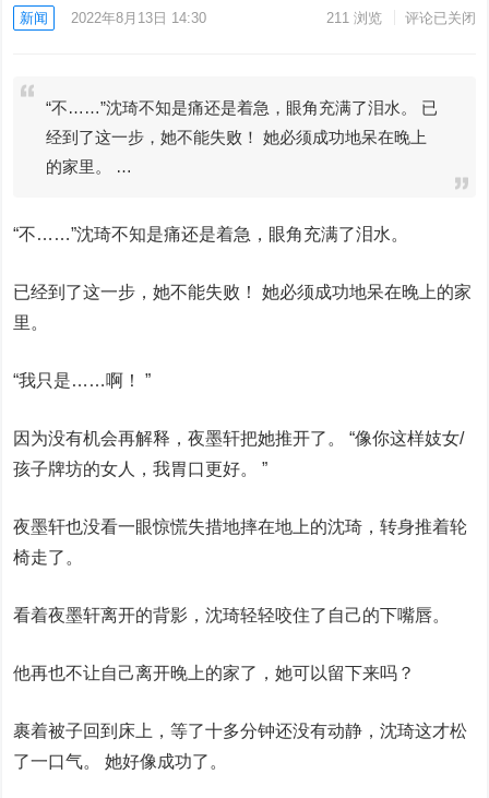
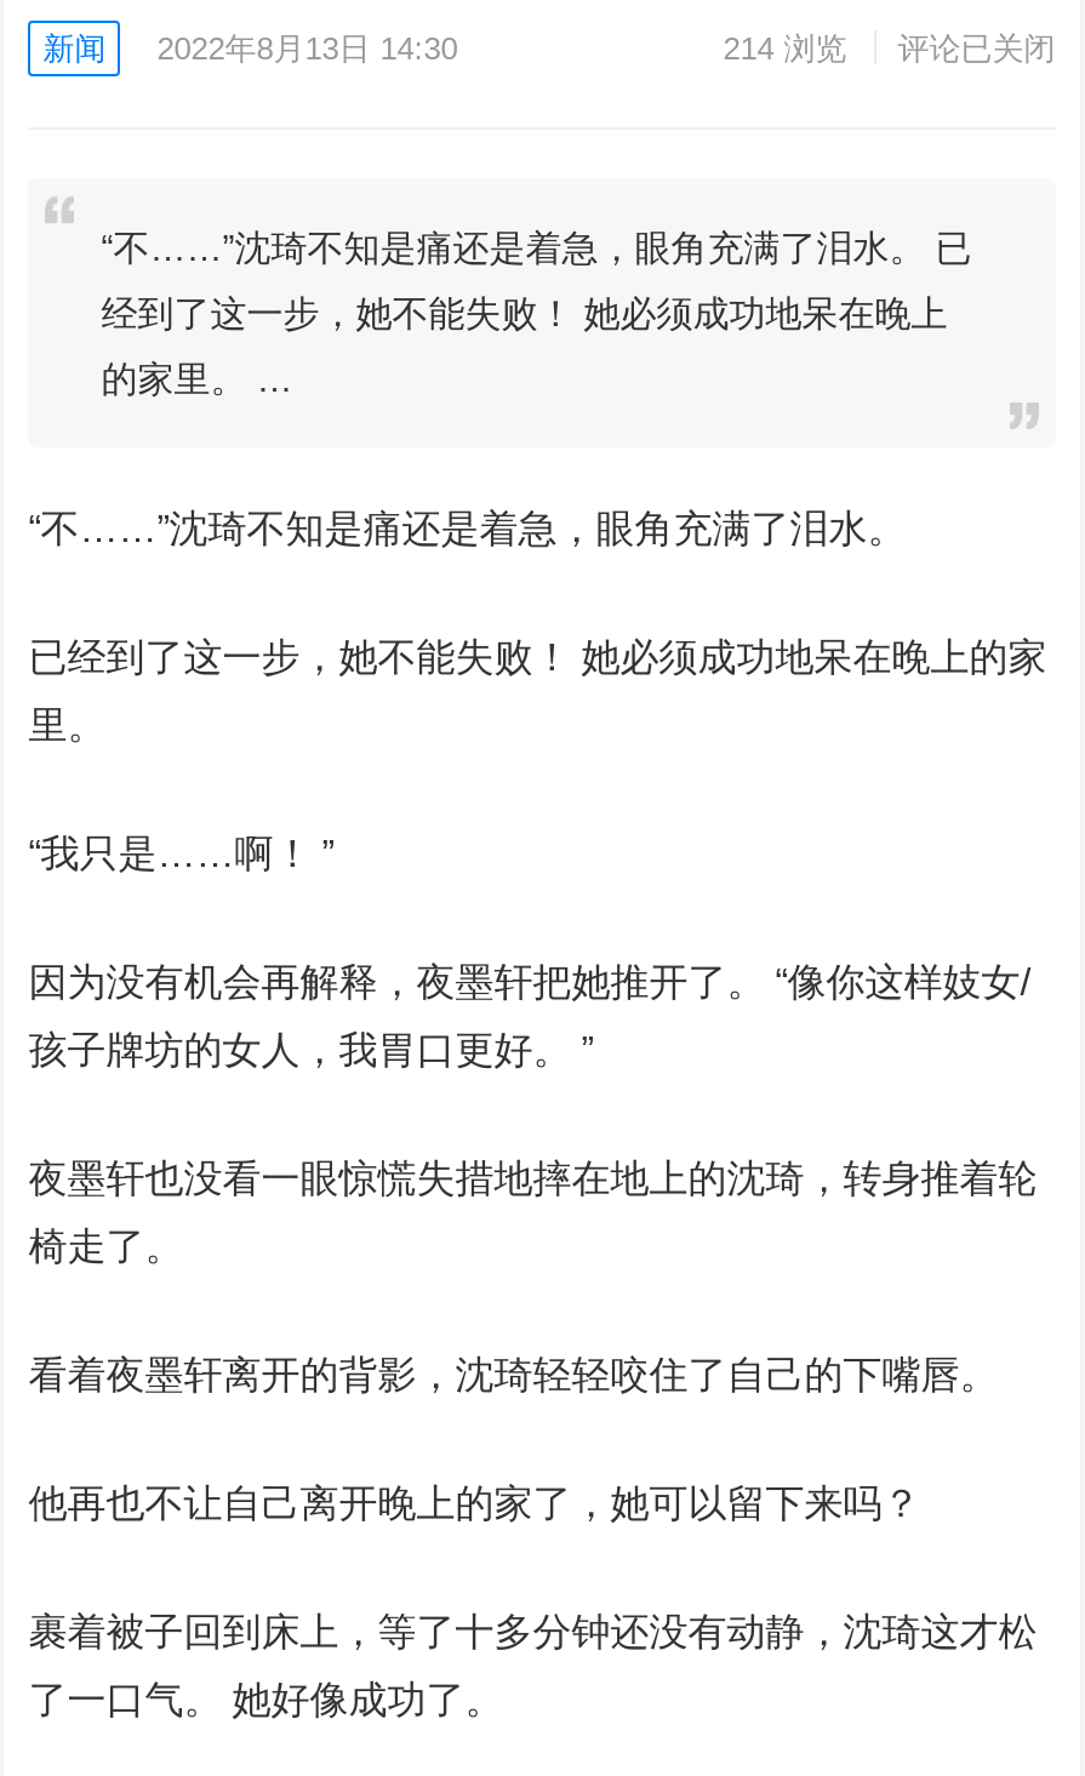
- 211浏览 评论已关闭
+ 214浏览 评论已关闭
